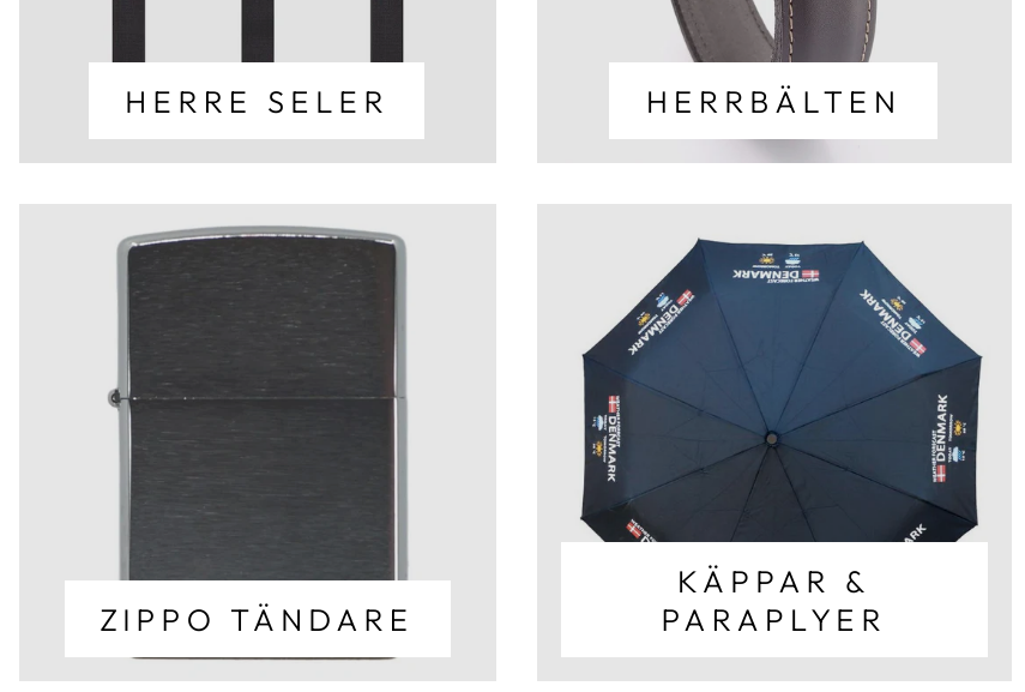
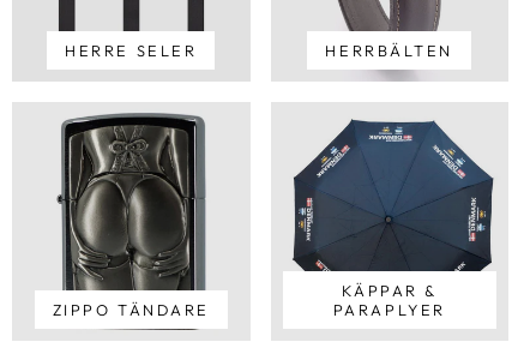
- [image]
+ [image]
